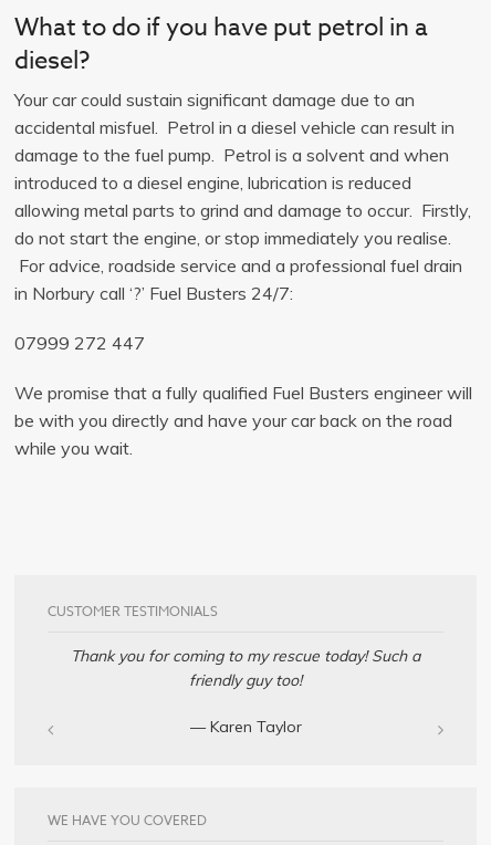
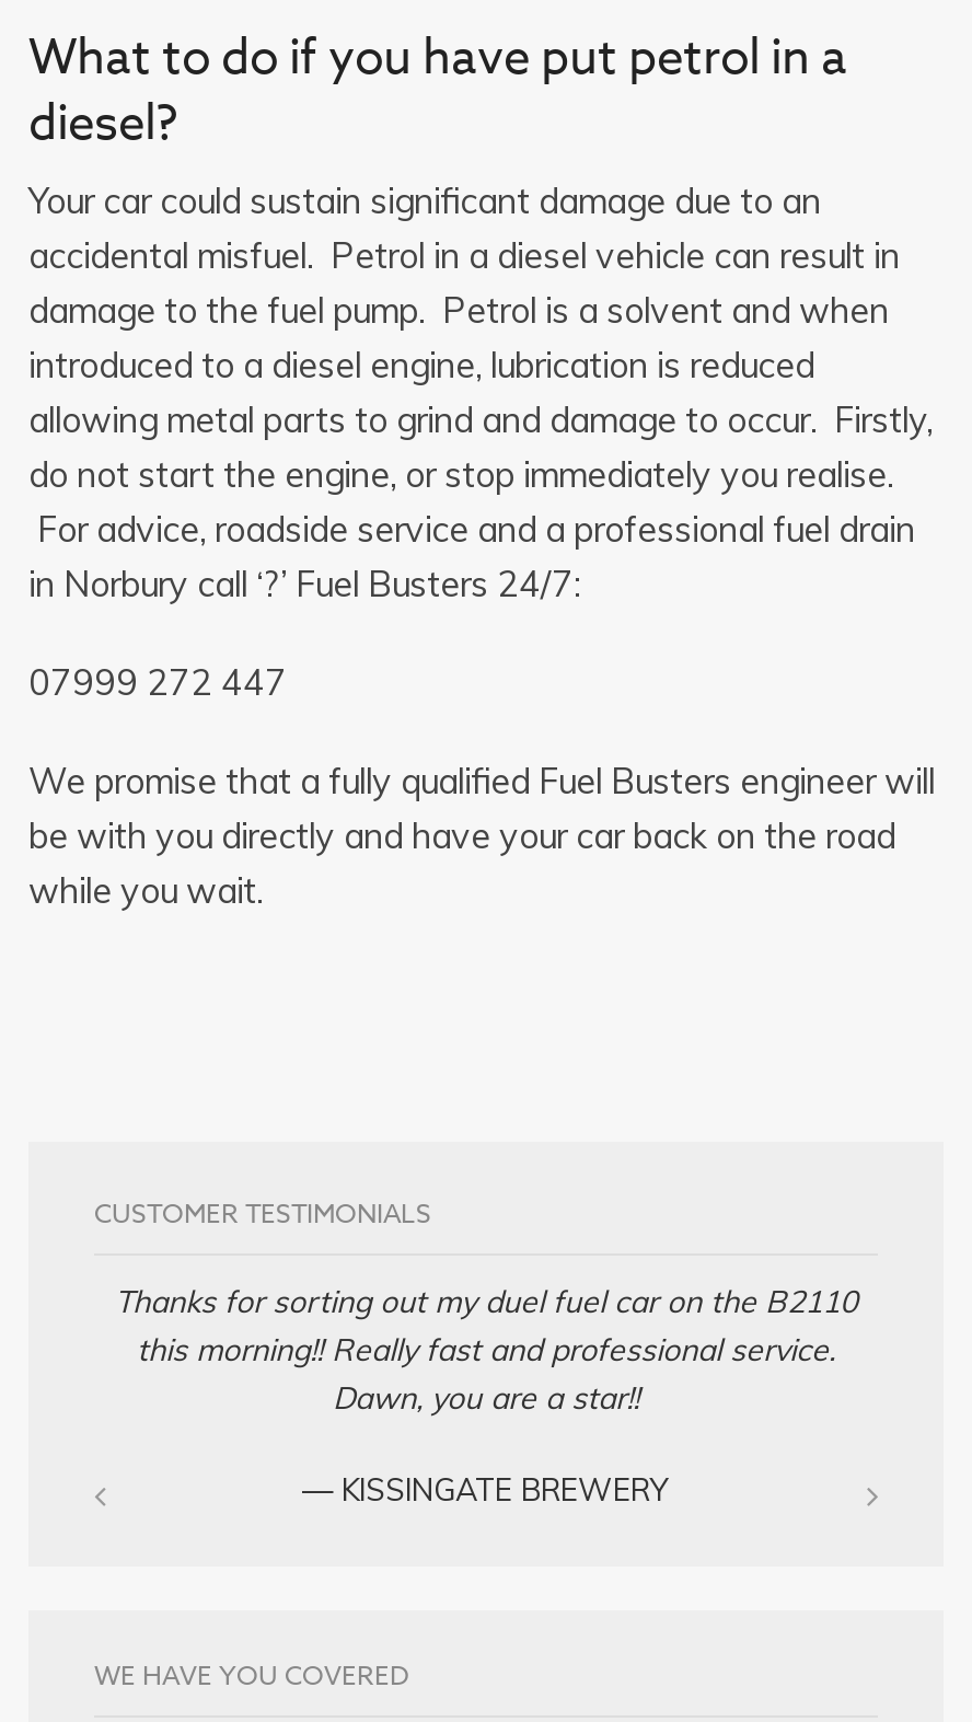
- Thank you for coming to my rescue today! Such a
- friendly guy too!
+ Thanks for sorting out my duel fuel car on the B2110
+ this morning!! Really fast and professional service.
+ Dawn, you are a star!!

- — Karen Taylor
+ — KISSINGATE BREWERY
